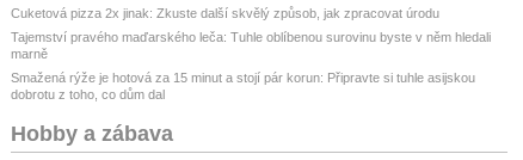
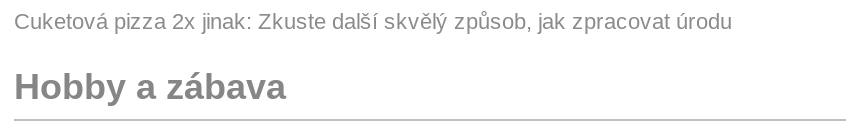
- Tajemství pravého maďarského leča: Tuhle oblíbenou surovinu byste v něm hledali
- marně
- Smažená rýže je hotová za 15 minut a stojí pár korun: Připravte si tuhle asijskou
- dobrotu z toho, co dům dal
